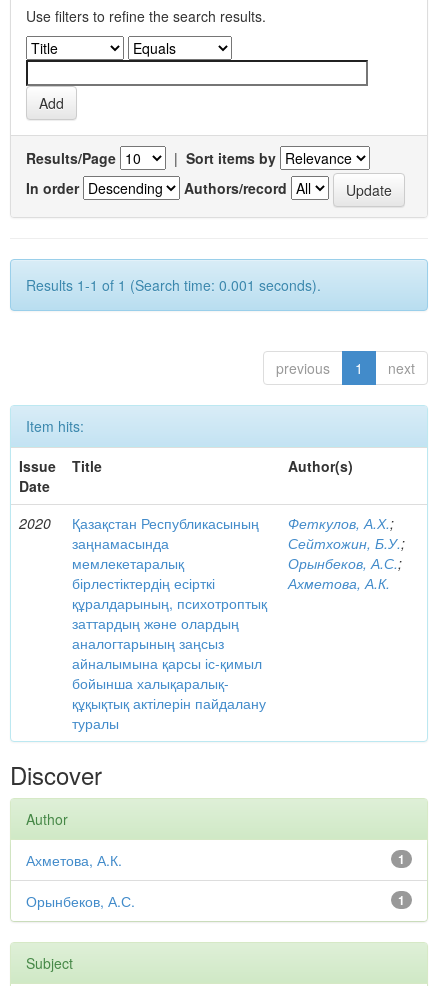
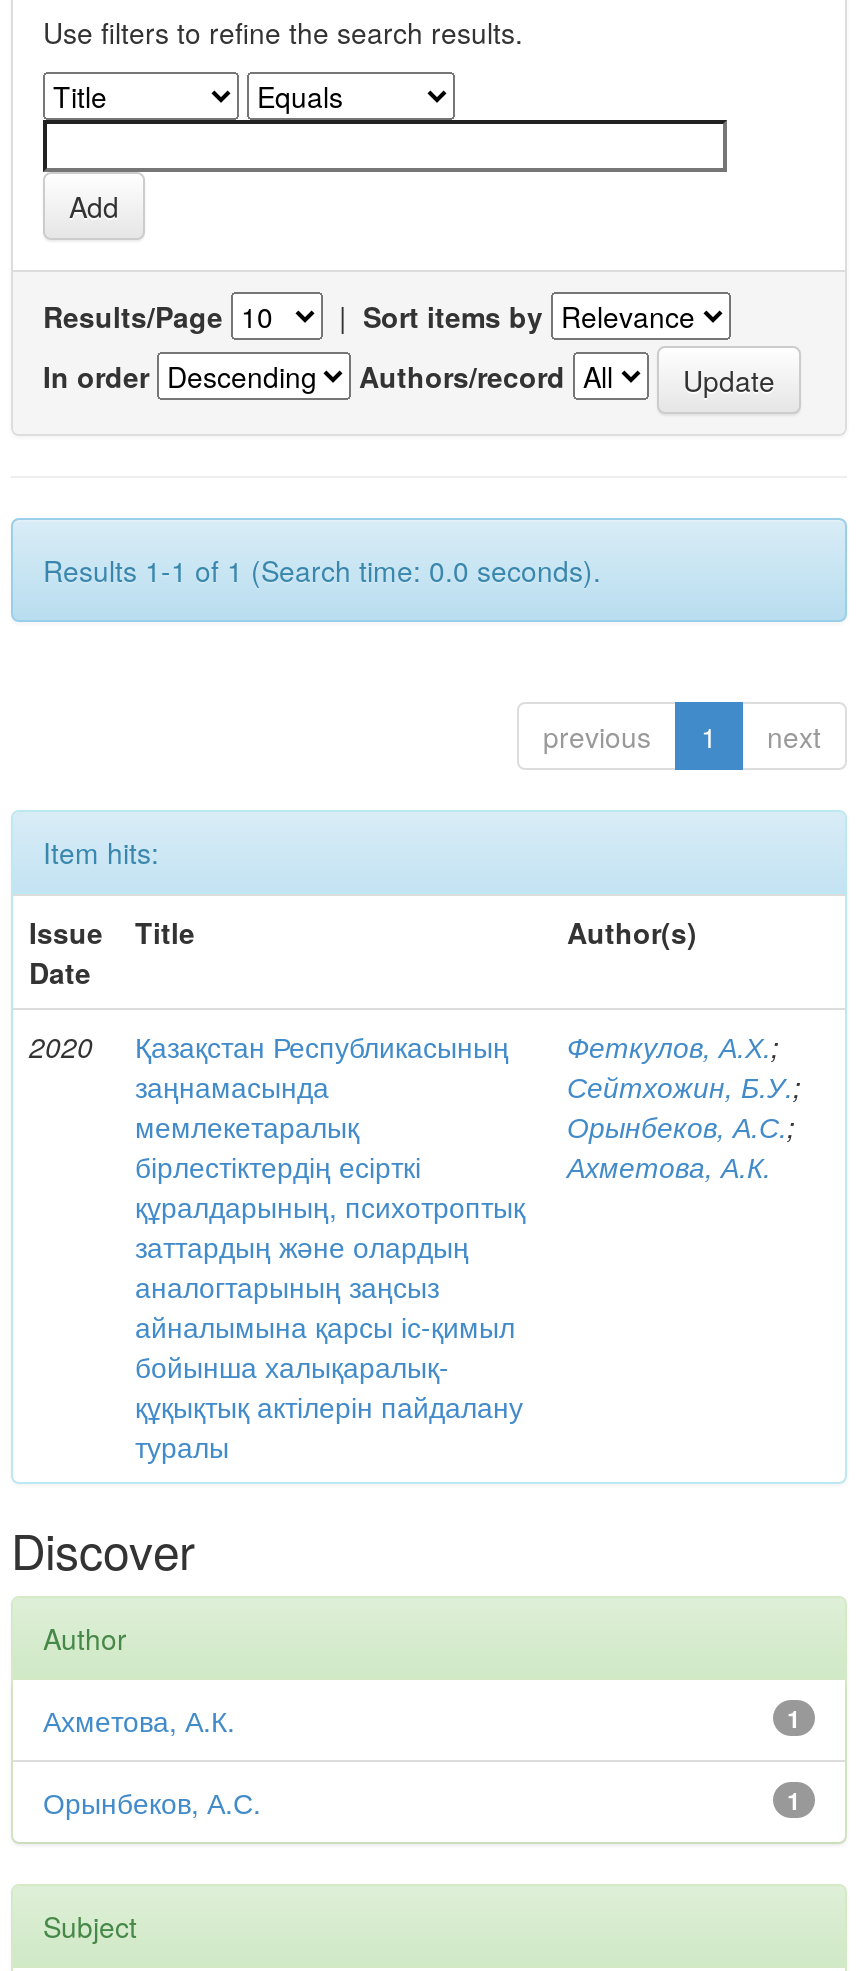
- Results 1-1 of 1 (Search time: 0.001 seconds).
+ Results 1-1 of 1 (Search time: 0.0 seconds).
